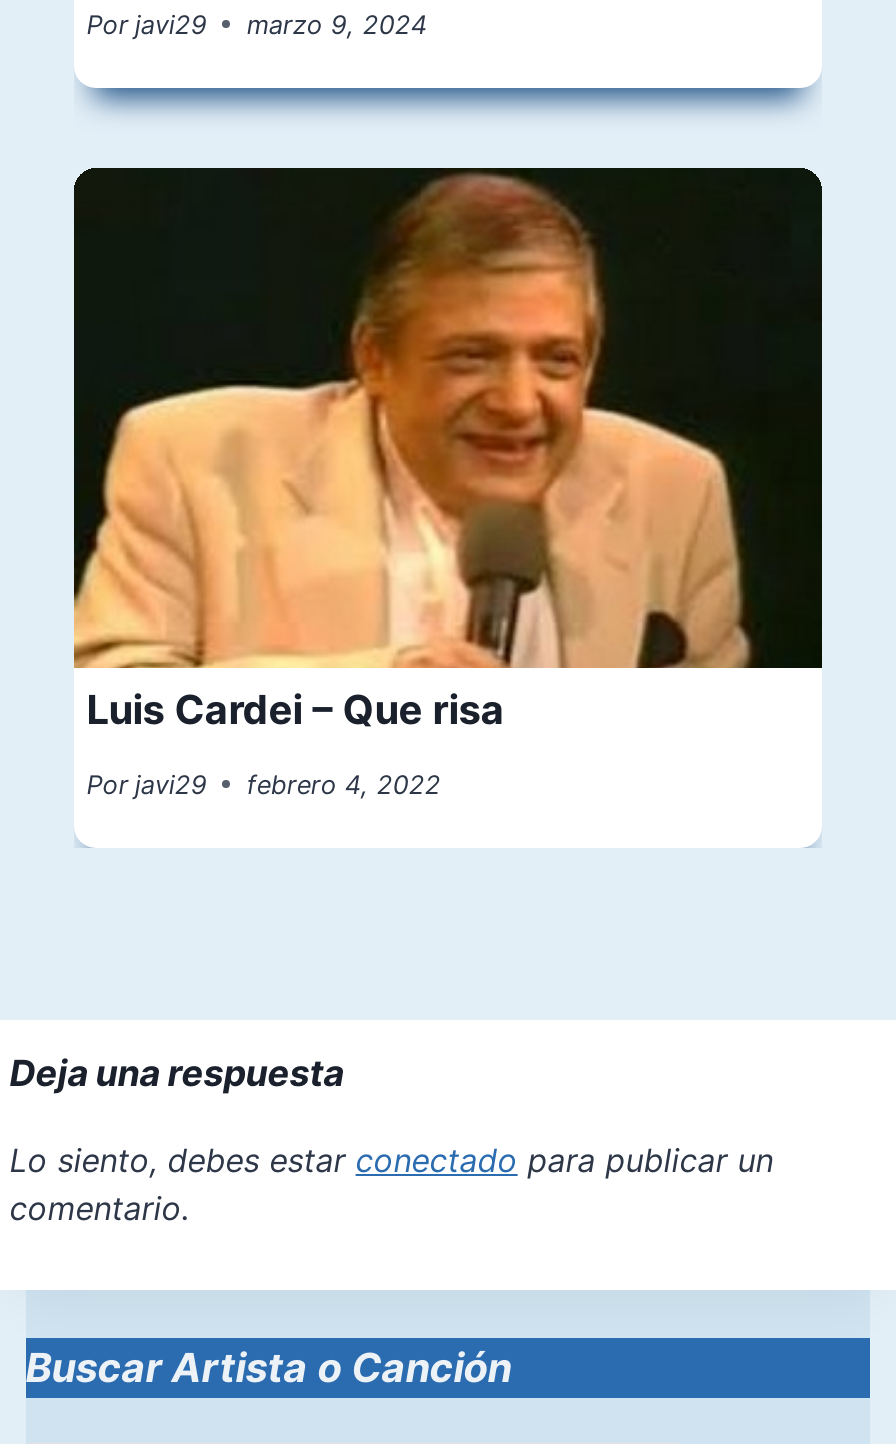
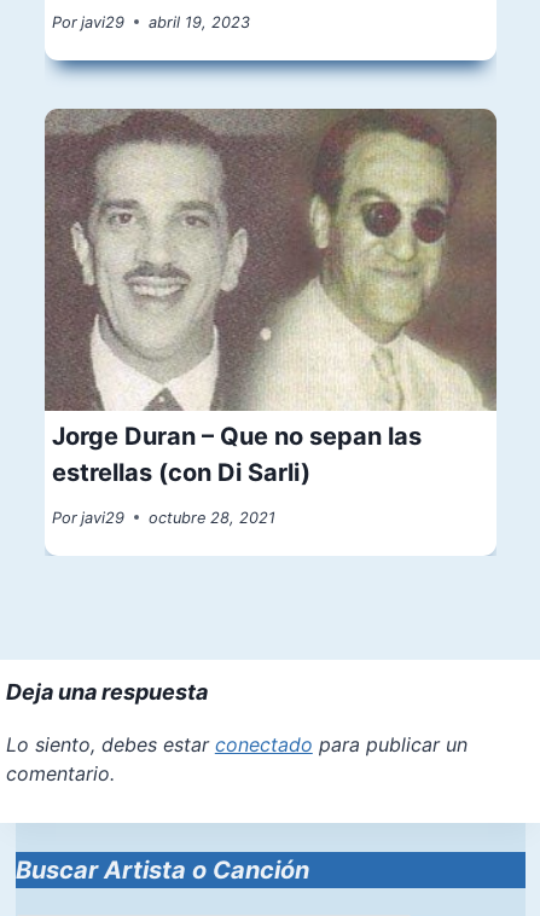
- Por javi29 marzo 9, 2024
+ Por javi29 abril 19, 2023

- [image]
- Luis Cardei – Que risa
+ [image]
+ Jorge Duran – Que no sepan las
+ estrellas (con Di Sarli)

- Por javi29 febrero 4, 2022
+ Por javi29 octubre 28, 2021
